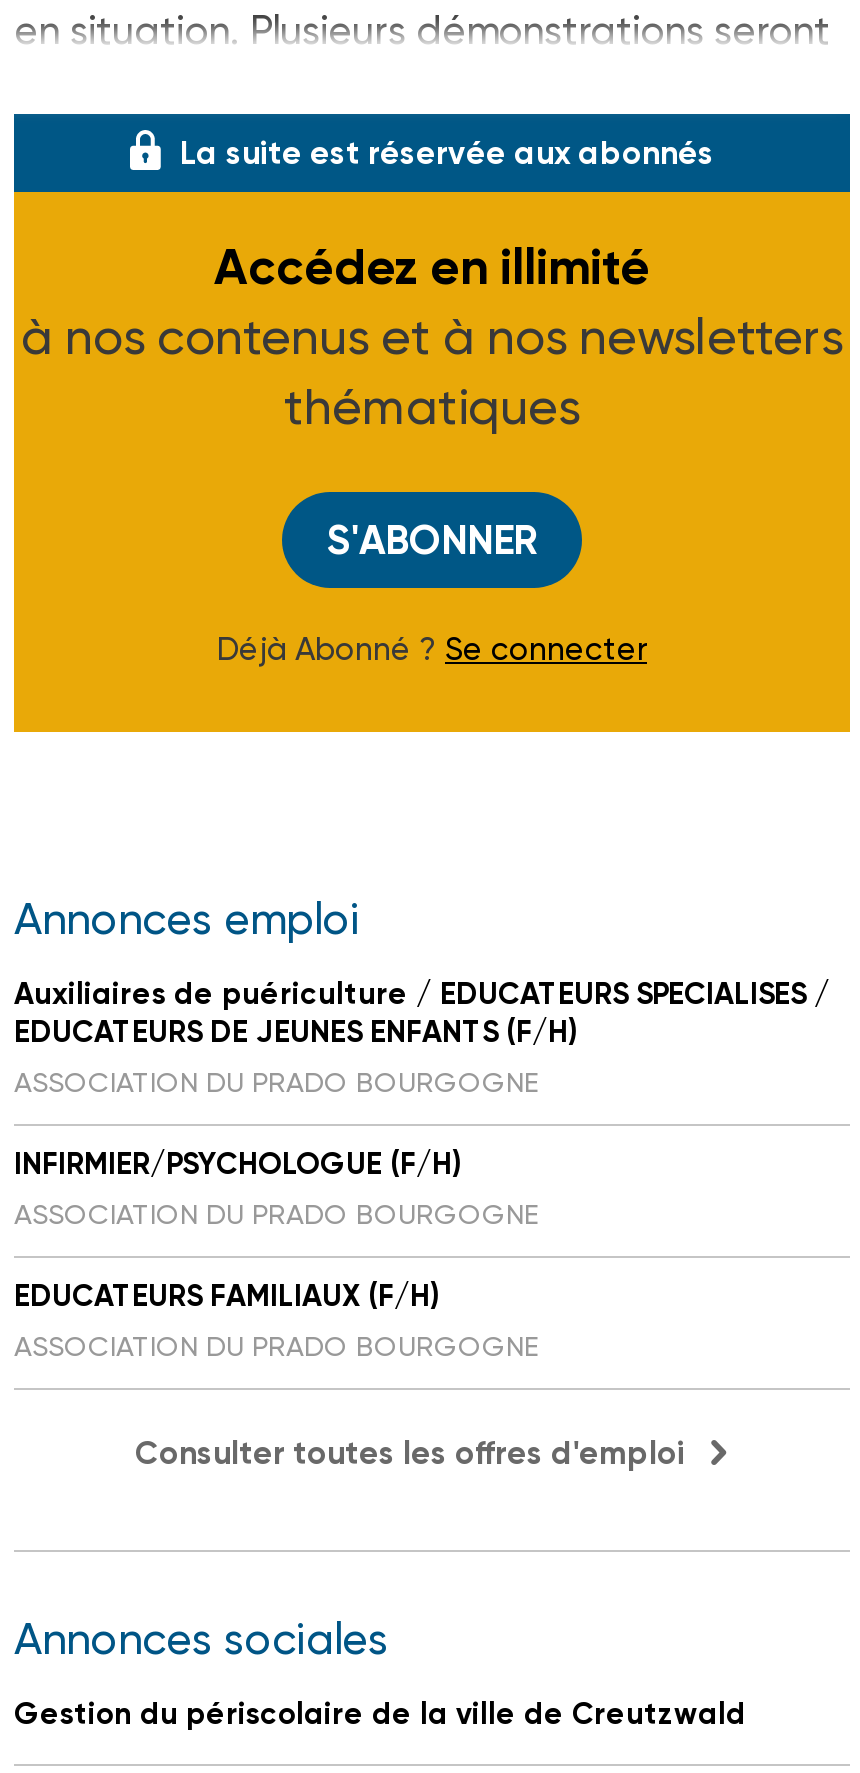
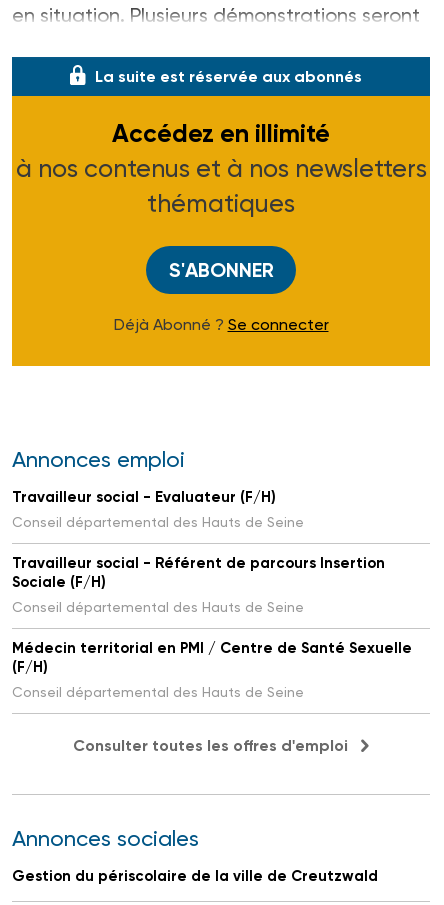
- Auxiliaires de puériculture / EDUCATEURS SPECIALISES /
- EDUCATEURS DE JEUNES ENFANTS (F/H)
- ASSOCIATION DU PRADO BOURGOGNE
+ Travailleur social - Evaluateur (F/H)
+ Conseil départemental des Hauts de Seine

- INFIRMIER/PSYCHOLOGUE (F/H)
- ASSOCIATION DU PRADO BOURGOGNE
+ Travailleur social - Référent de parcours Insertion
+ Sociale (F/H)
+ Conseil départemental des Hauts de Seine

- EDUCATEURS FAMILIAUX (F/H)
- ASSOCIATION DU PRADO BOURGOGNE
+ Médecin territorial en PMI / Centre de Santé Sexuelle
+ (F/H)
+ Conseil départemental des Hauts de Seine
